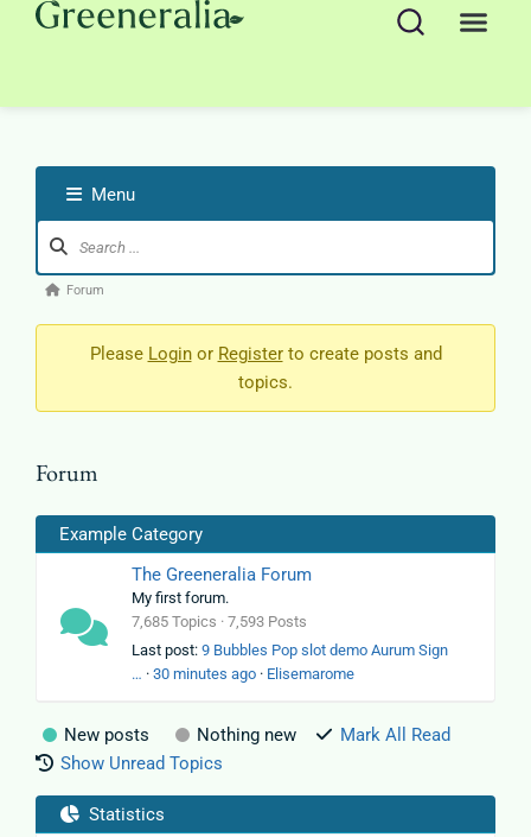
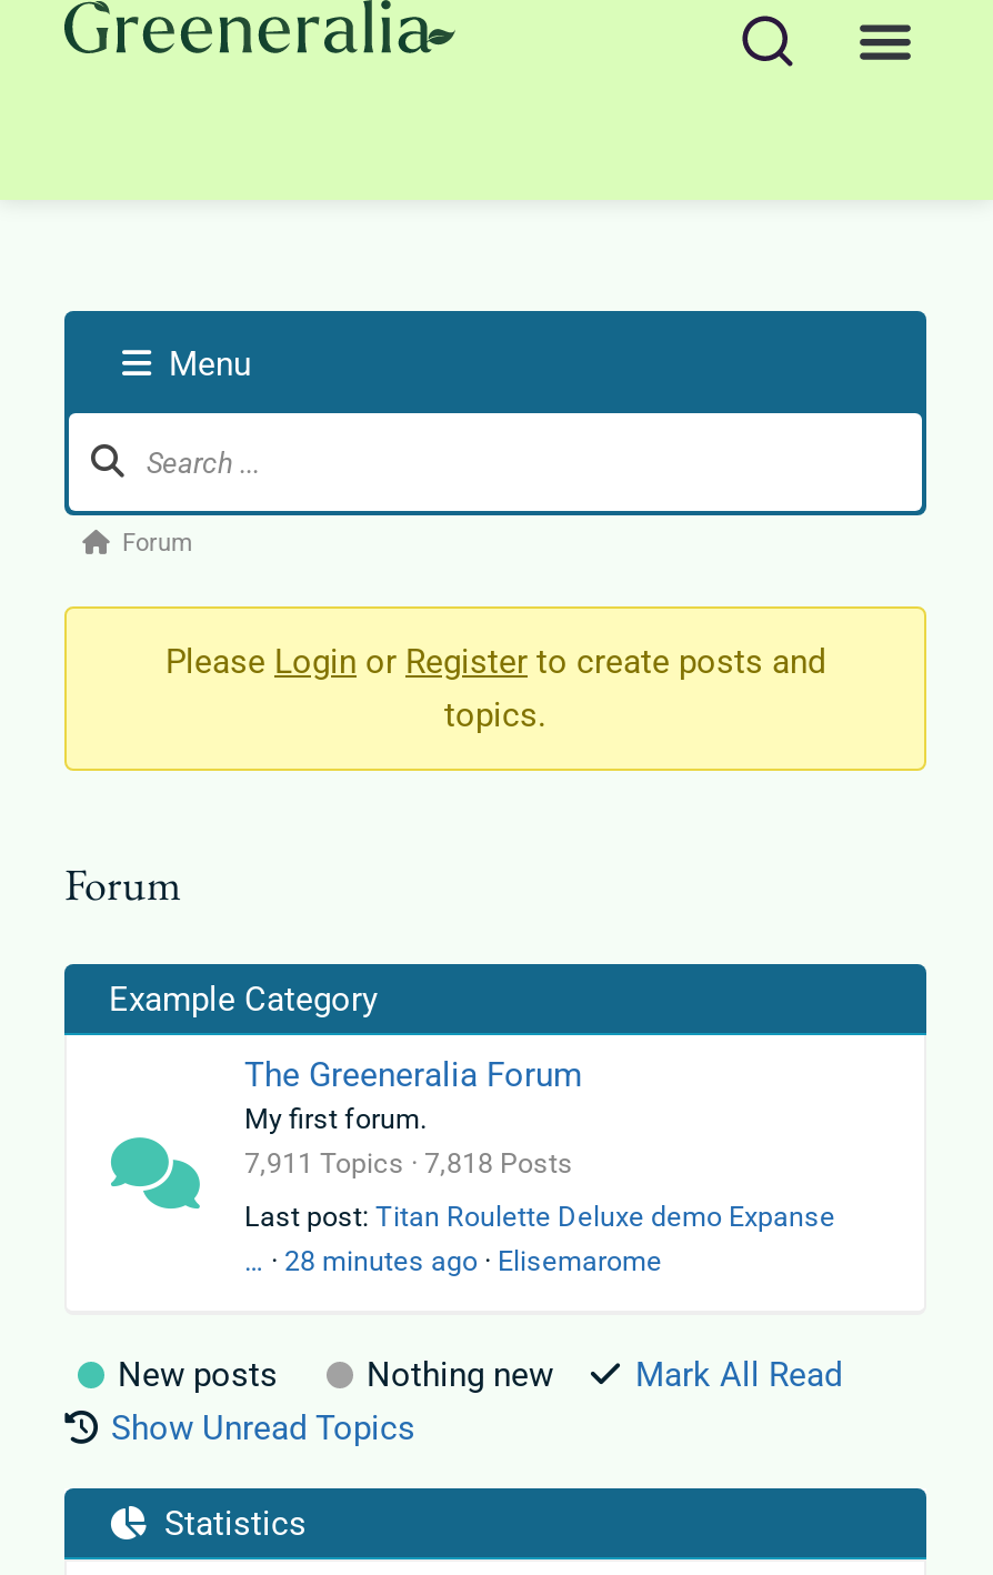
- 7,685 Topics · 7,593 Posts
+ 7,911 Topics · 7,818 Posts

- Last post: 9 Bubbles Pop slot demo Aurum Sign
- … · 30 minutes ago · Elisemarome
+ Last post: Titan Roulette Deluxe demo Expanse
+ … · 28 minutes ago · Elisemarome
